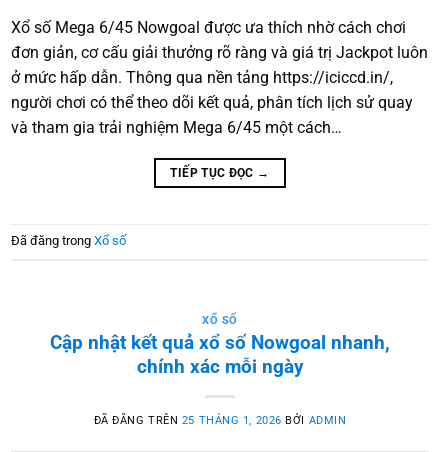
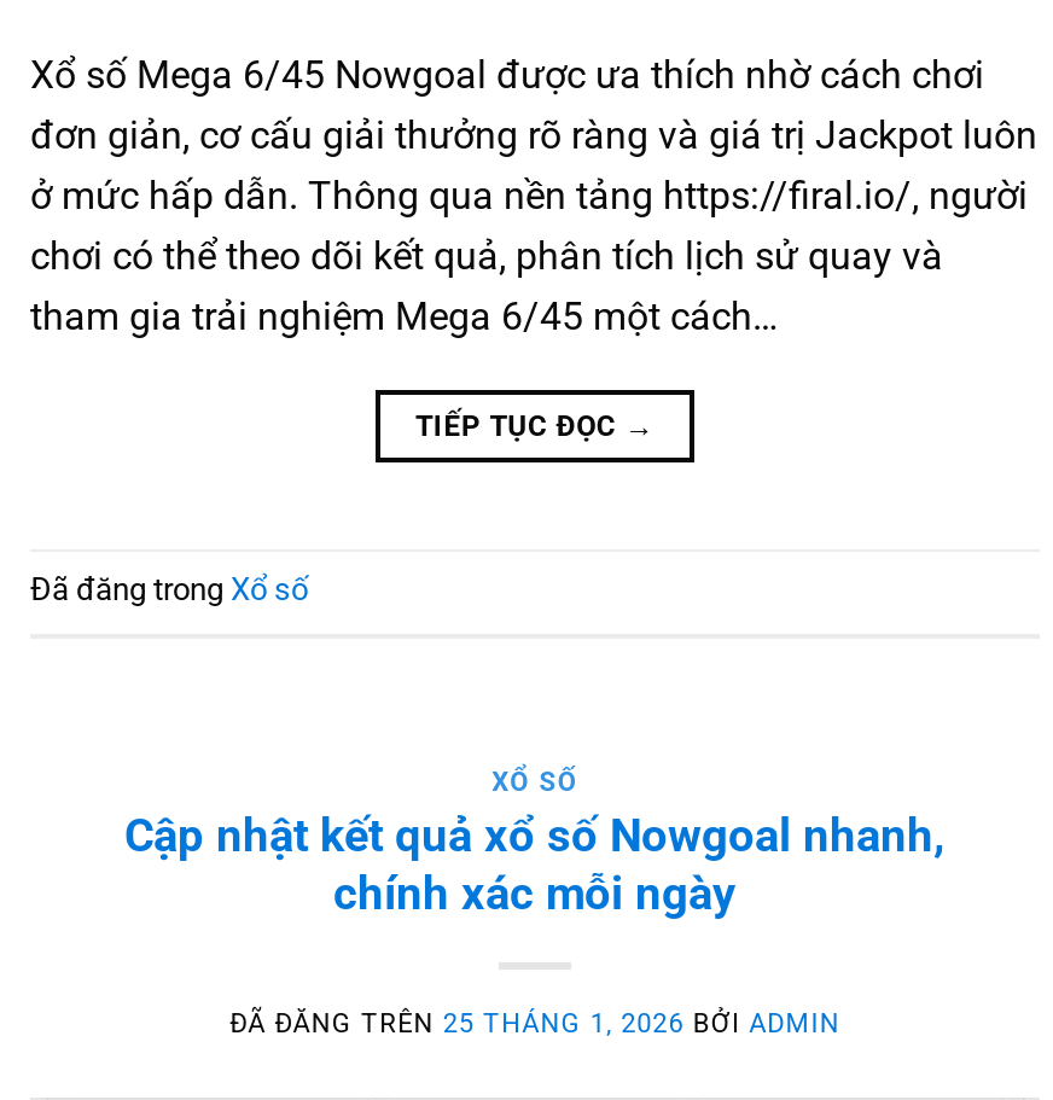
- ở mức hấp dẫn. Thông qua nền tảng https://iciccd.in/,
- người chơi có thể theo dõi kết quả, phân tích lịch sử quay
- và tham gia trải nghiệm Mega 6/45 một cách…
+ ở mức hấp dẫn. Thông qua nền tảng https://firal.io/, người
+ chơi có thể theo dõi kết quả, phân tích lịch sử quay và
+ tham gia trải nghiệm Mega 6/45 một cách…
